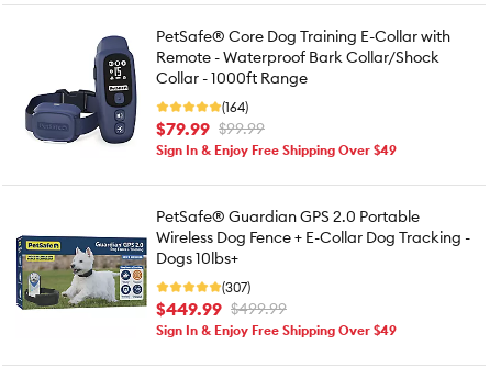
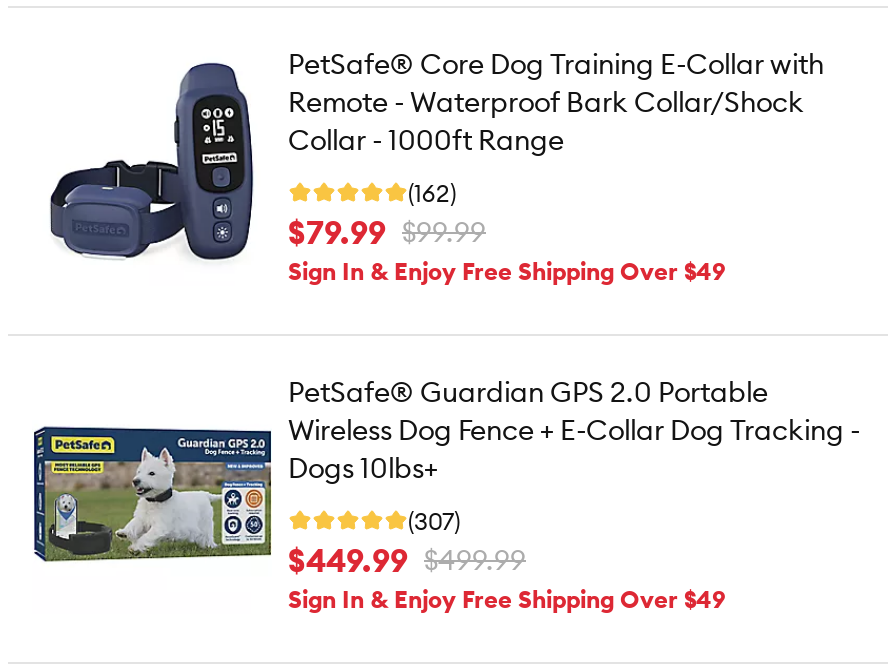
- (164)
+ (162)
